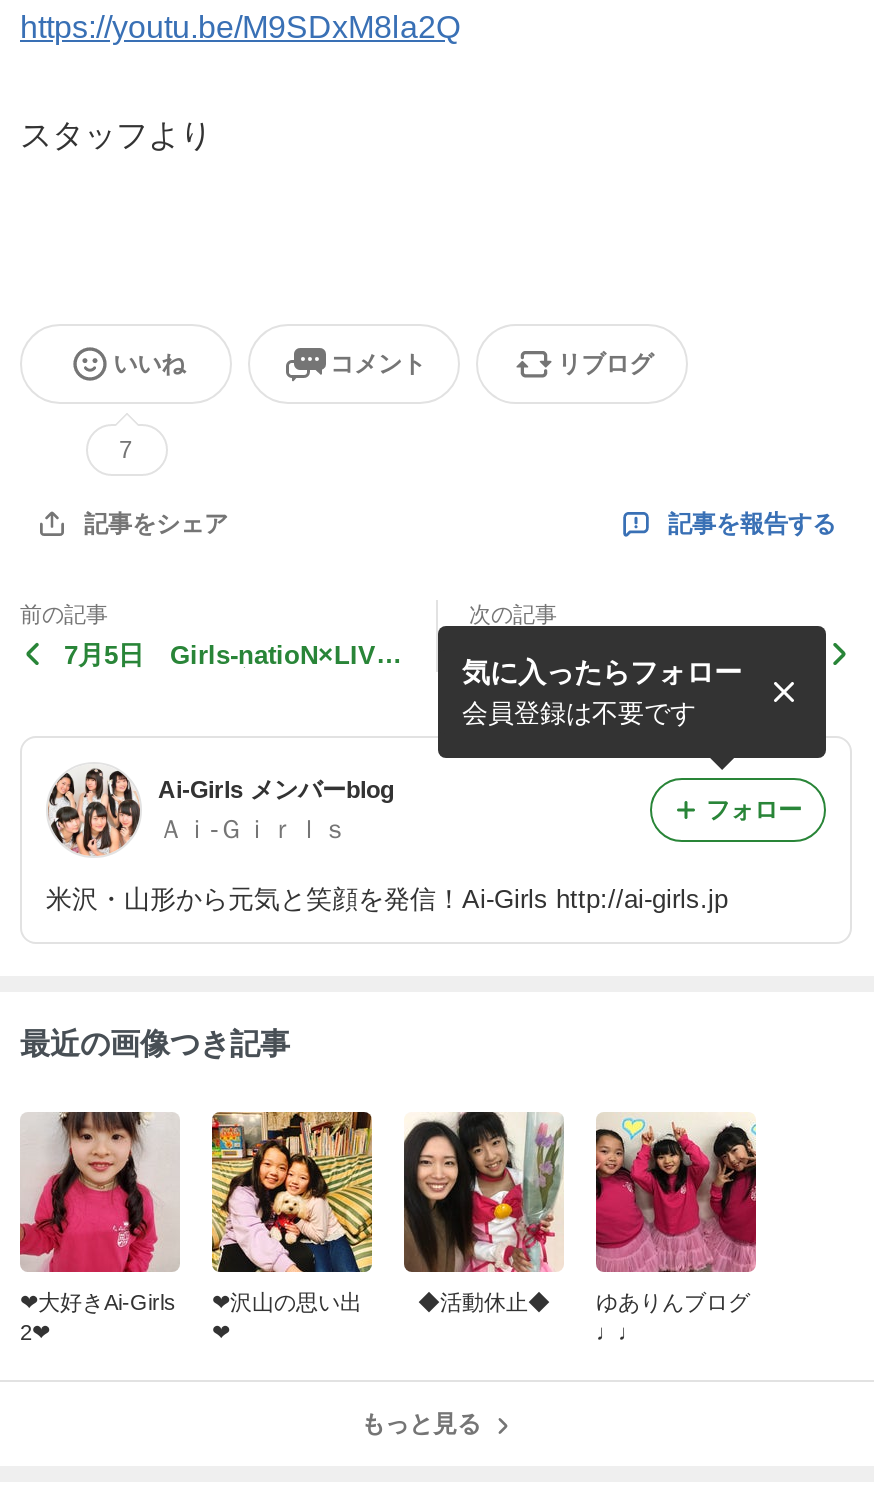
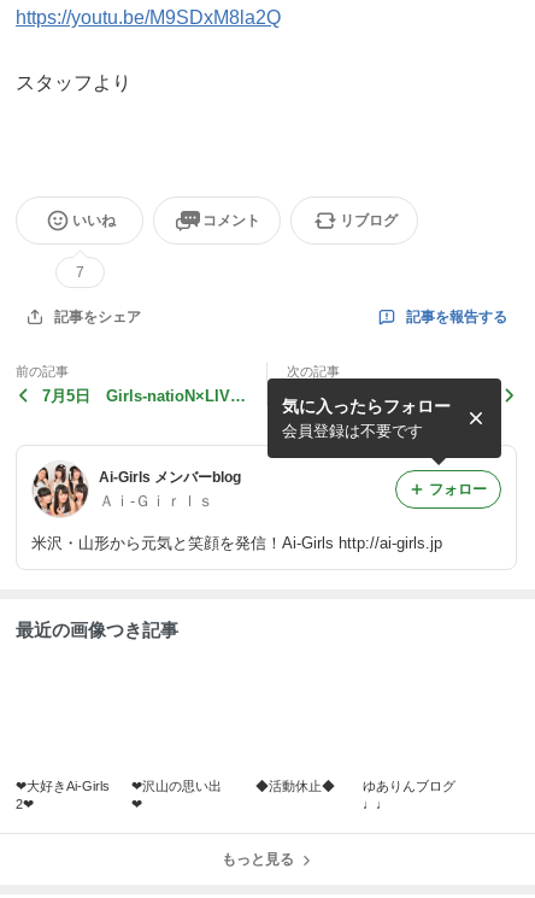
- [image]

- [image]

- [image]

- [image]
